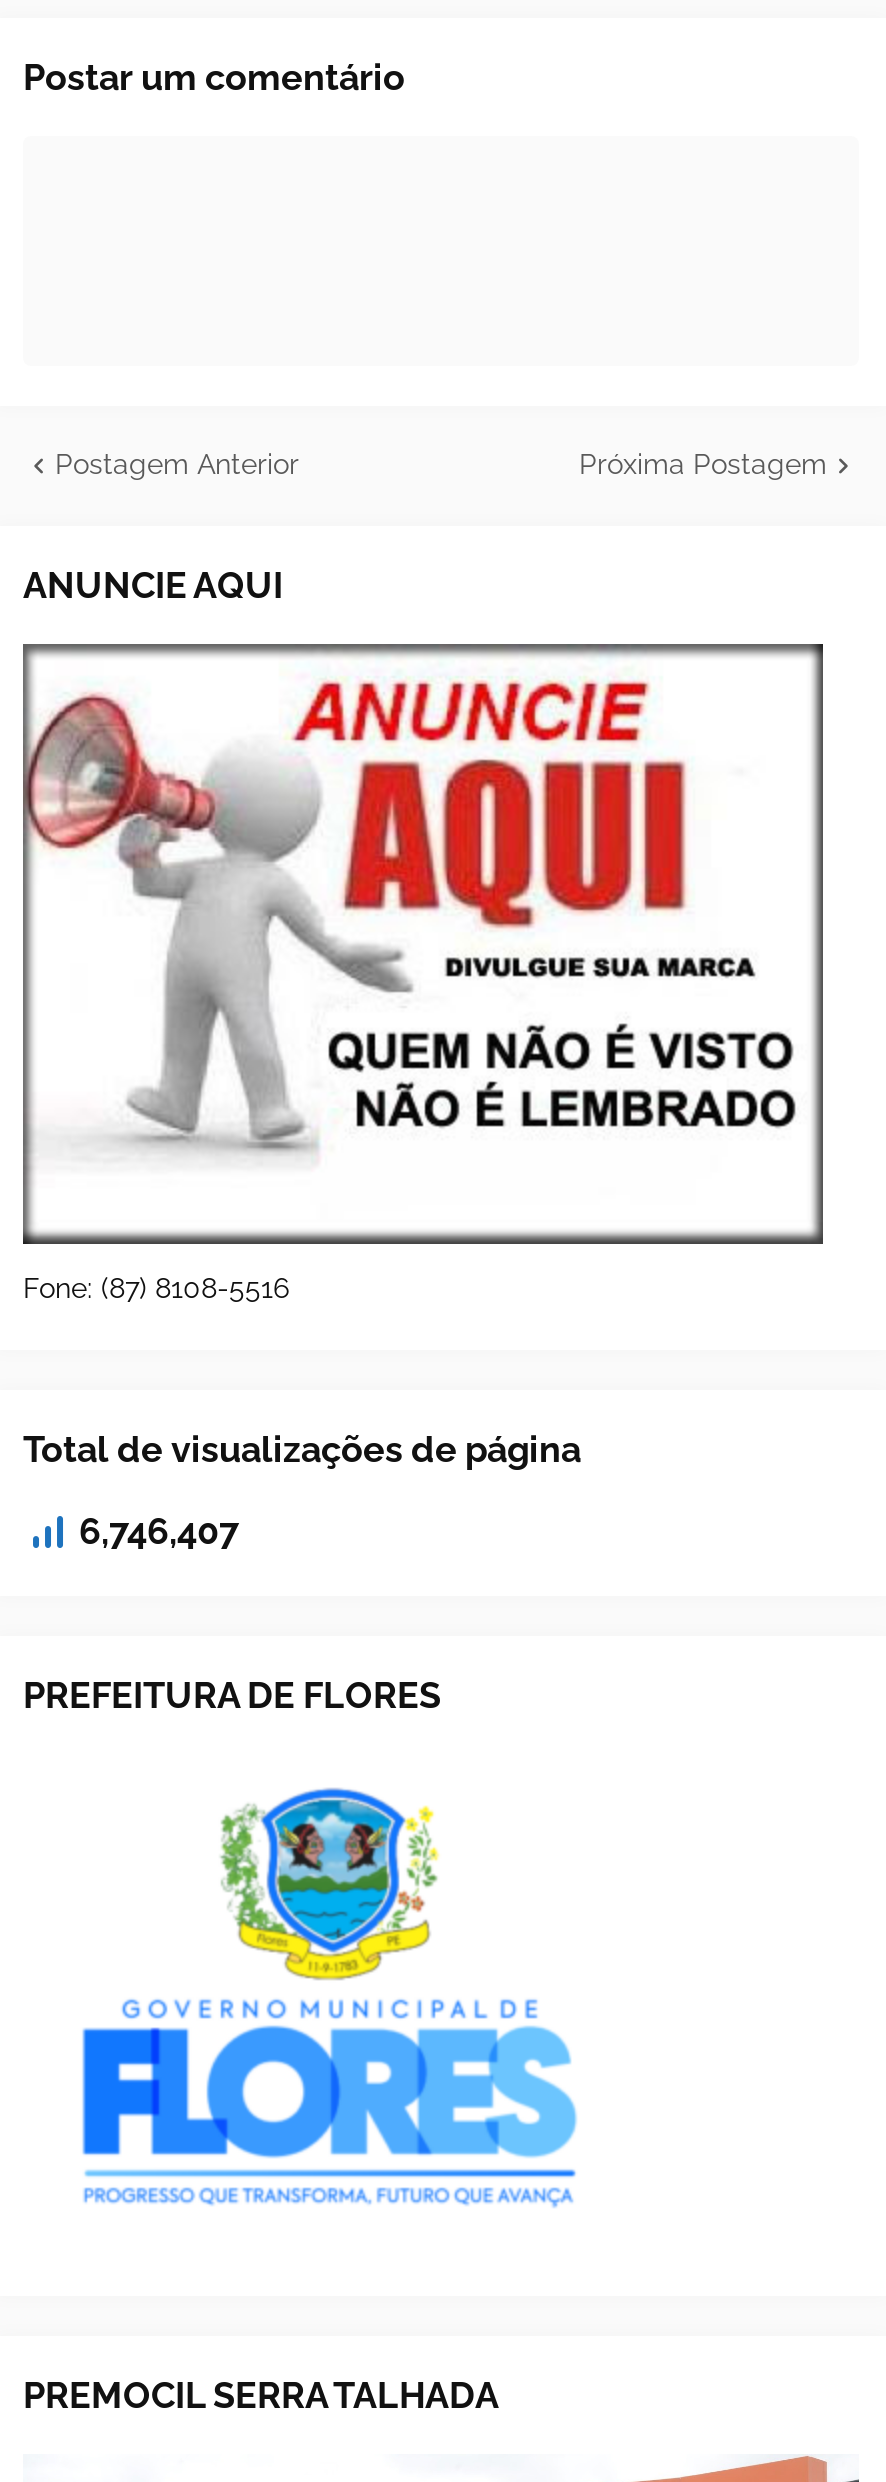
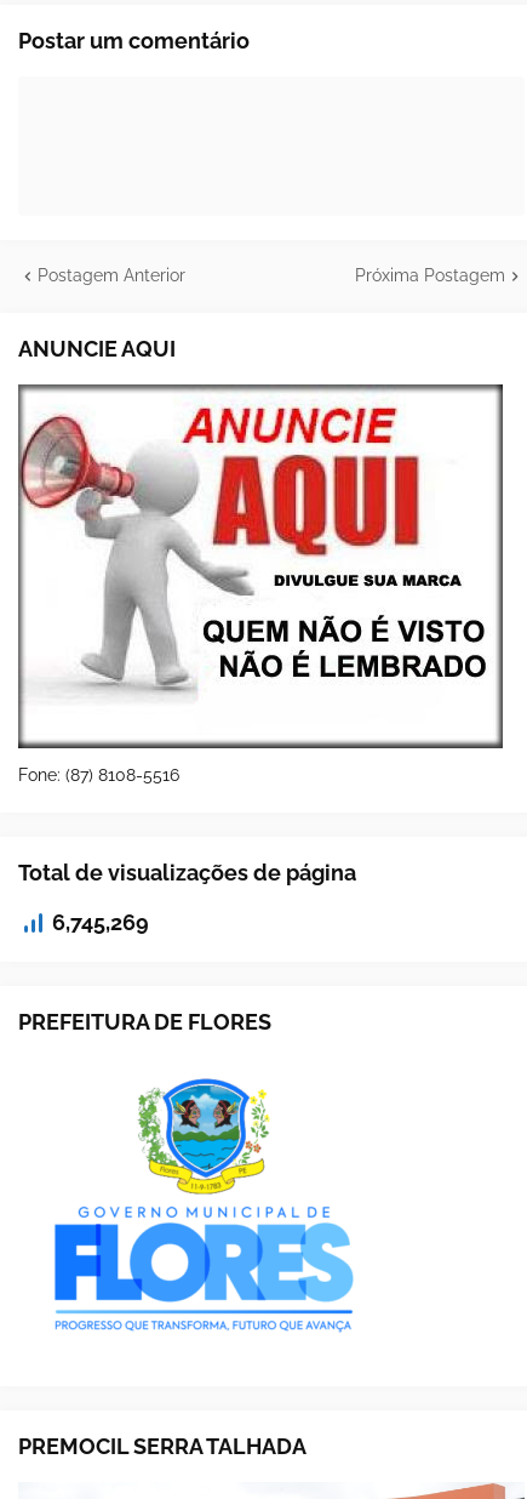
- 6,746,407
+ 6,745,269
